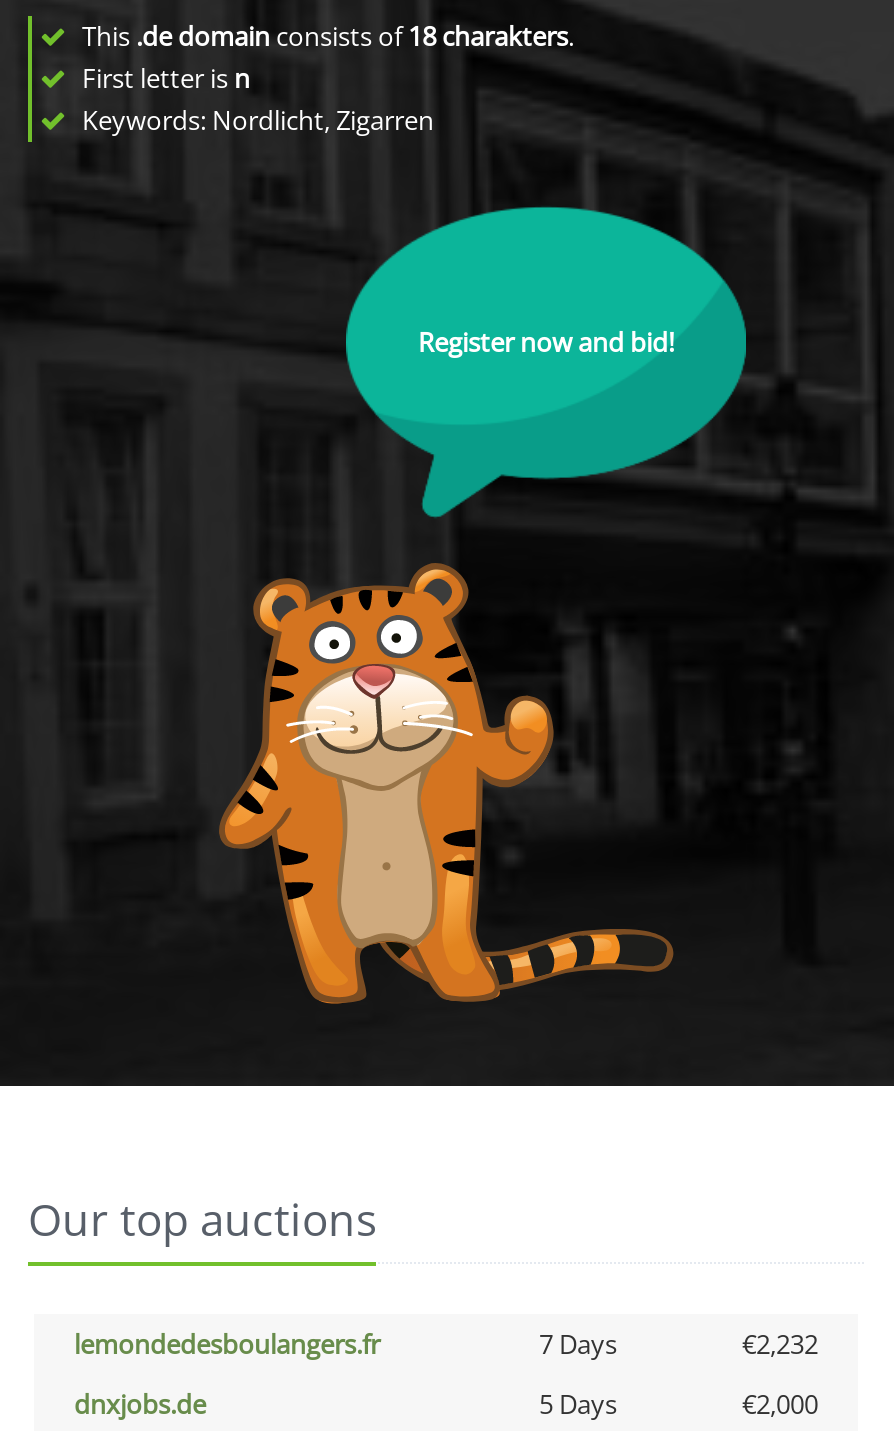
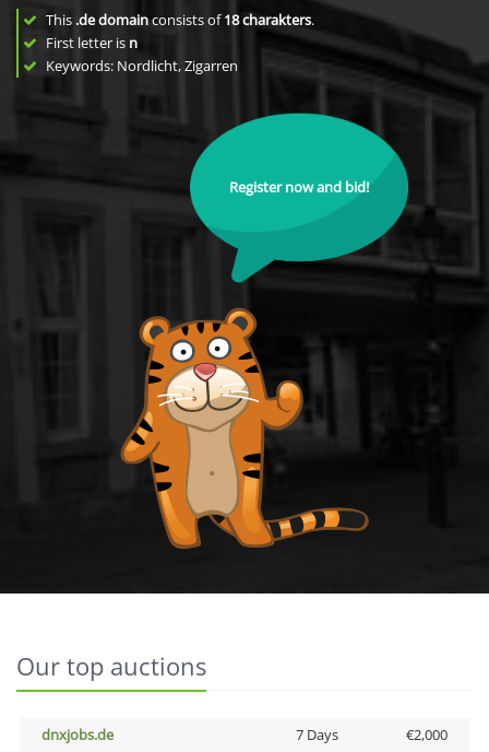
- lemondedesboulangers.fr
- 7 Days
- €2,232

- 5 Days
+ 7 Days
